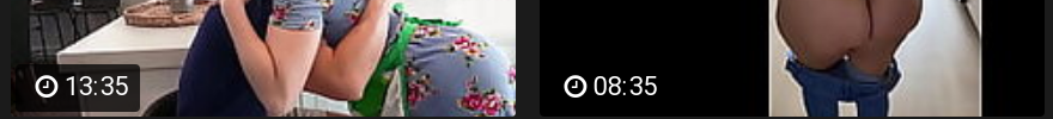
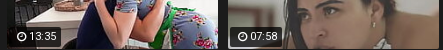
- 08:35
+ 07:58
